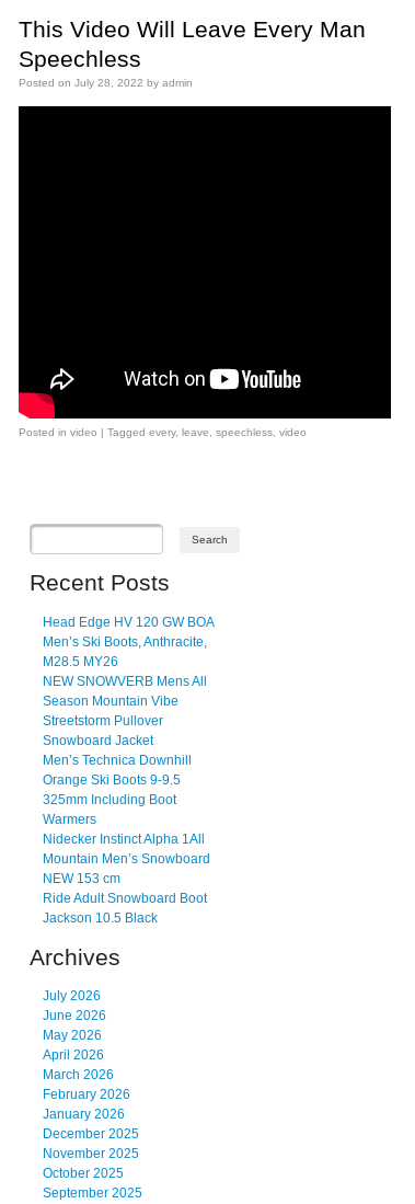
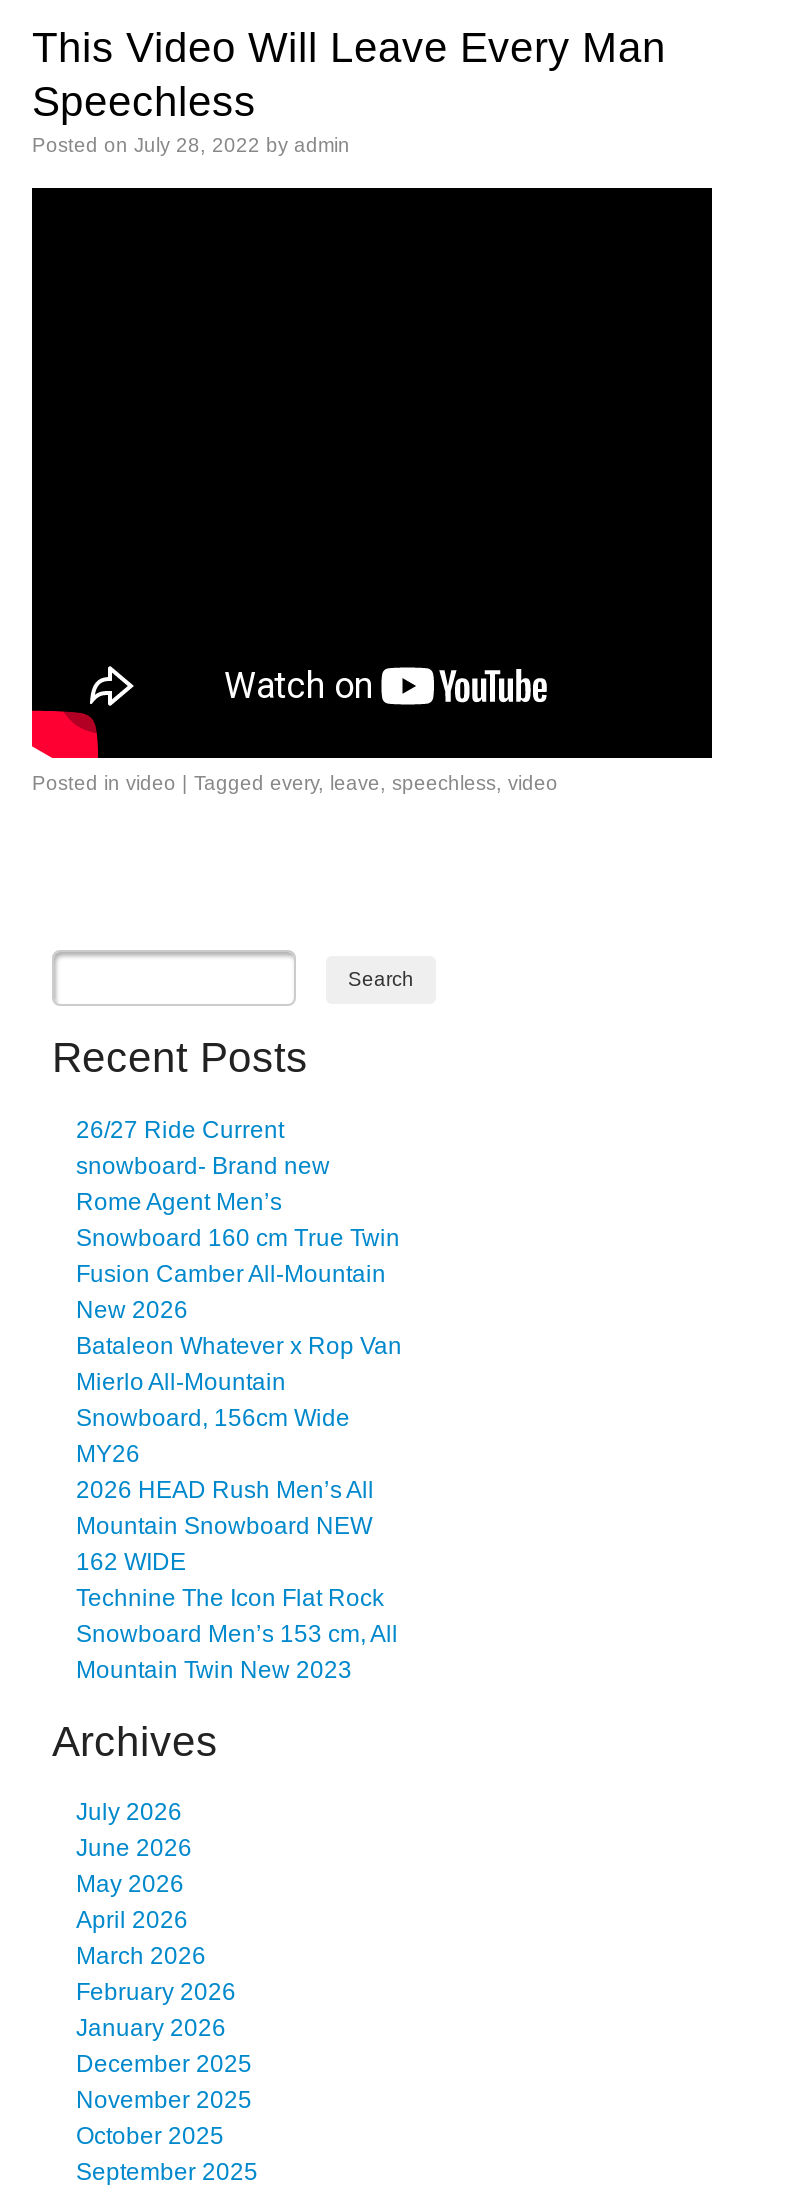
- Head Edge HV 120 GW BOA
- Men’s Ski Boots, Anthracite,
- M28.5 MY26
- NEW SNOWVERB Mens All
- Season Mountain Vibe
- Streetstorm Pullover
- Snowboard Jacket
- Men’s Technica Downhill
- Orange Ski Boots 9-9.5
- 325mm Including Boot
- Warmers
- Nidecker Instinct Alpha 1All
- Mountain Men’s Snowboard
- NEW 153 cm
- Ride Adult Snowboard Boot
- Jackson 10.5 Black
+ 26/27 Ride Current
+ snowboard- Brand new
+ Rome Agent Men’s
+ Snowboard 160 cm True Twin
+ Fusion Camber All-Mountain
+ New 2026
+ Bataleon Whatever x Rop Van
+ Mierlo All-Mountain
+ Snowboard, 156cm Wide
+ MY26
+ 2026 HEAD Rush Men’s All
+ Mountain Snowboard NEW
+ 162 WIDE
+ Technine The Icon Flat Rock
+ Snowboard Men’s 153 cm, All
+ Mountain Twin New 2023
